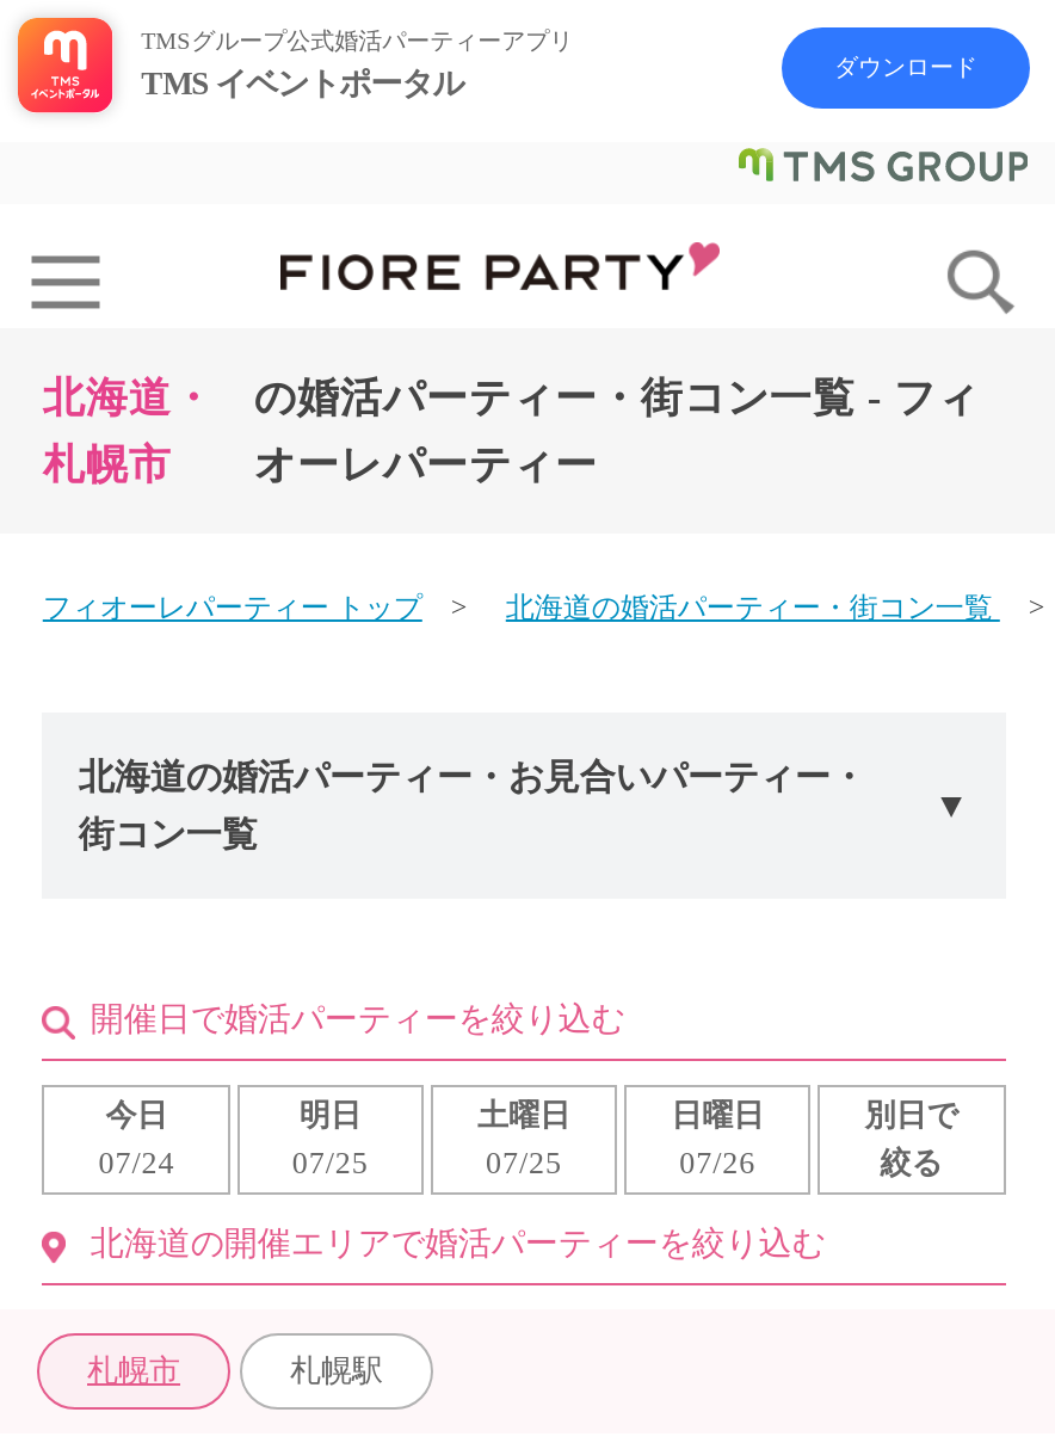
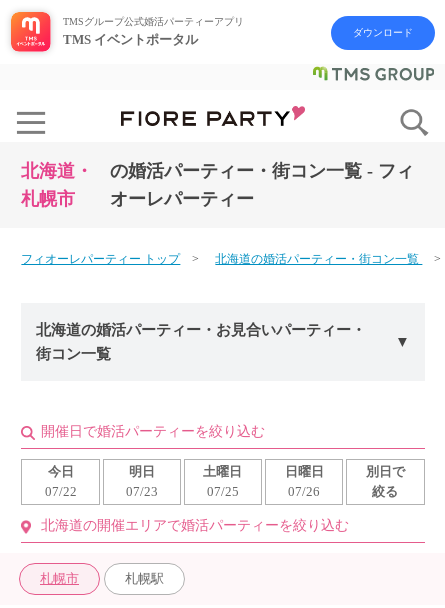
- 07/24
+ 07/22

- 07/25
+ 07/23
